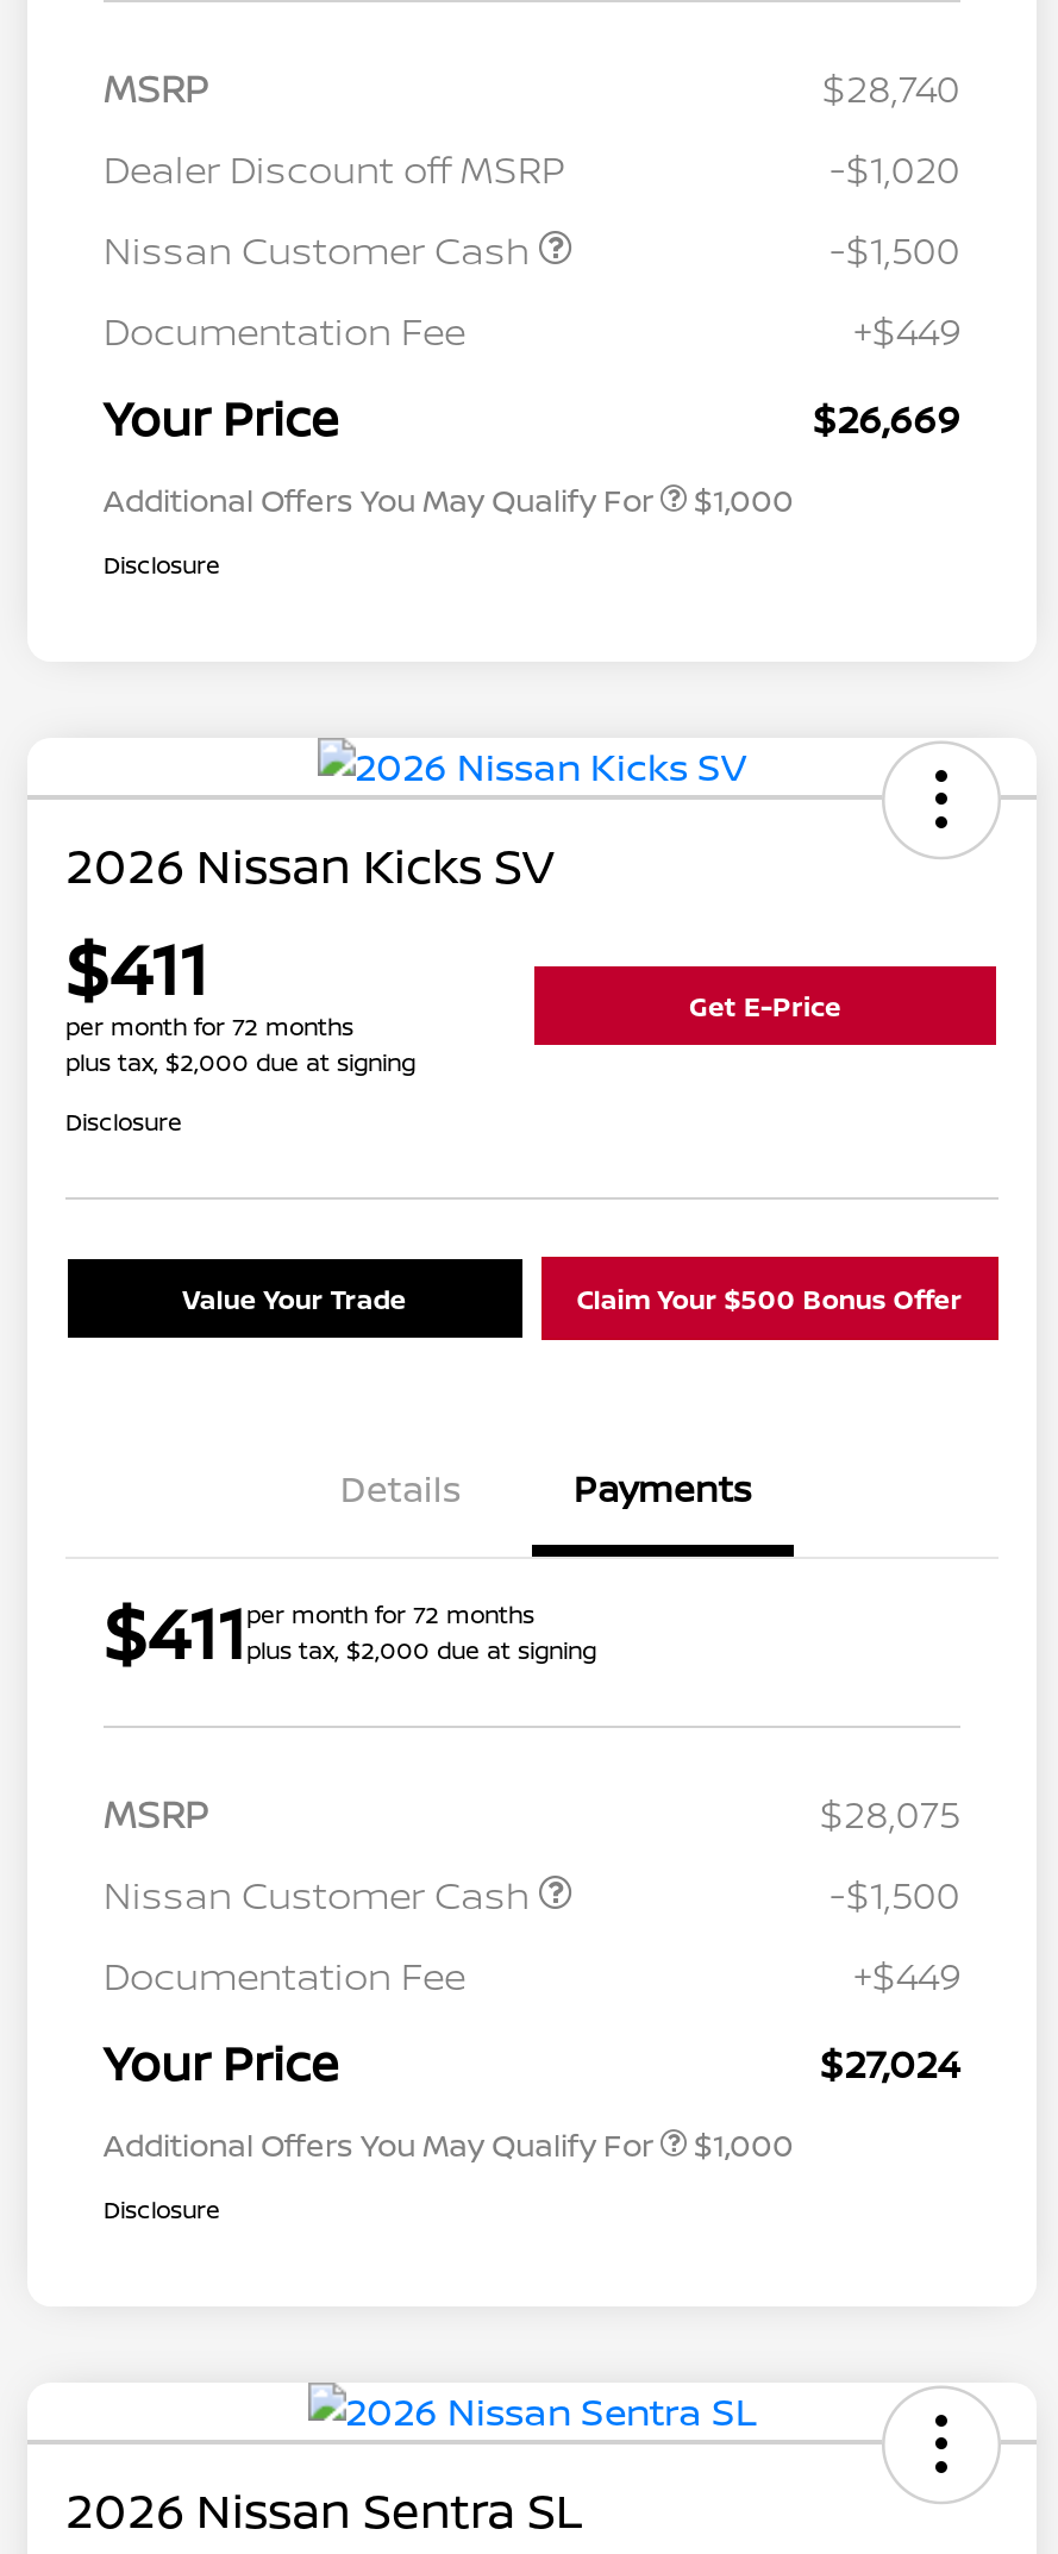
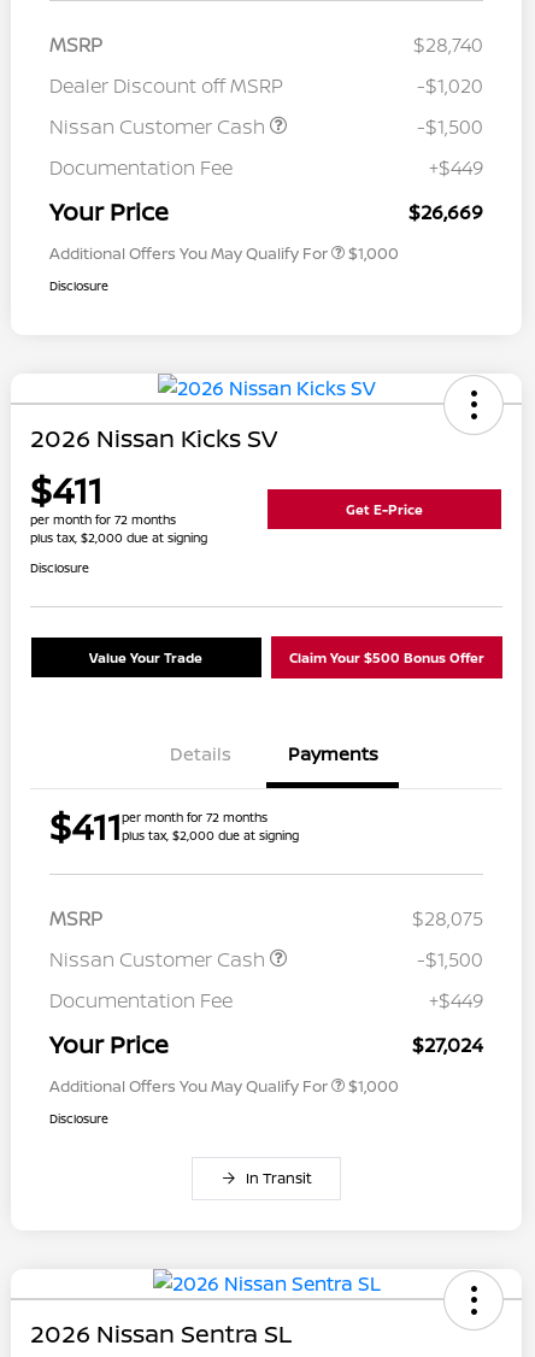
+ In Transit
